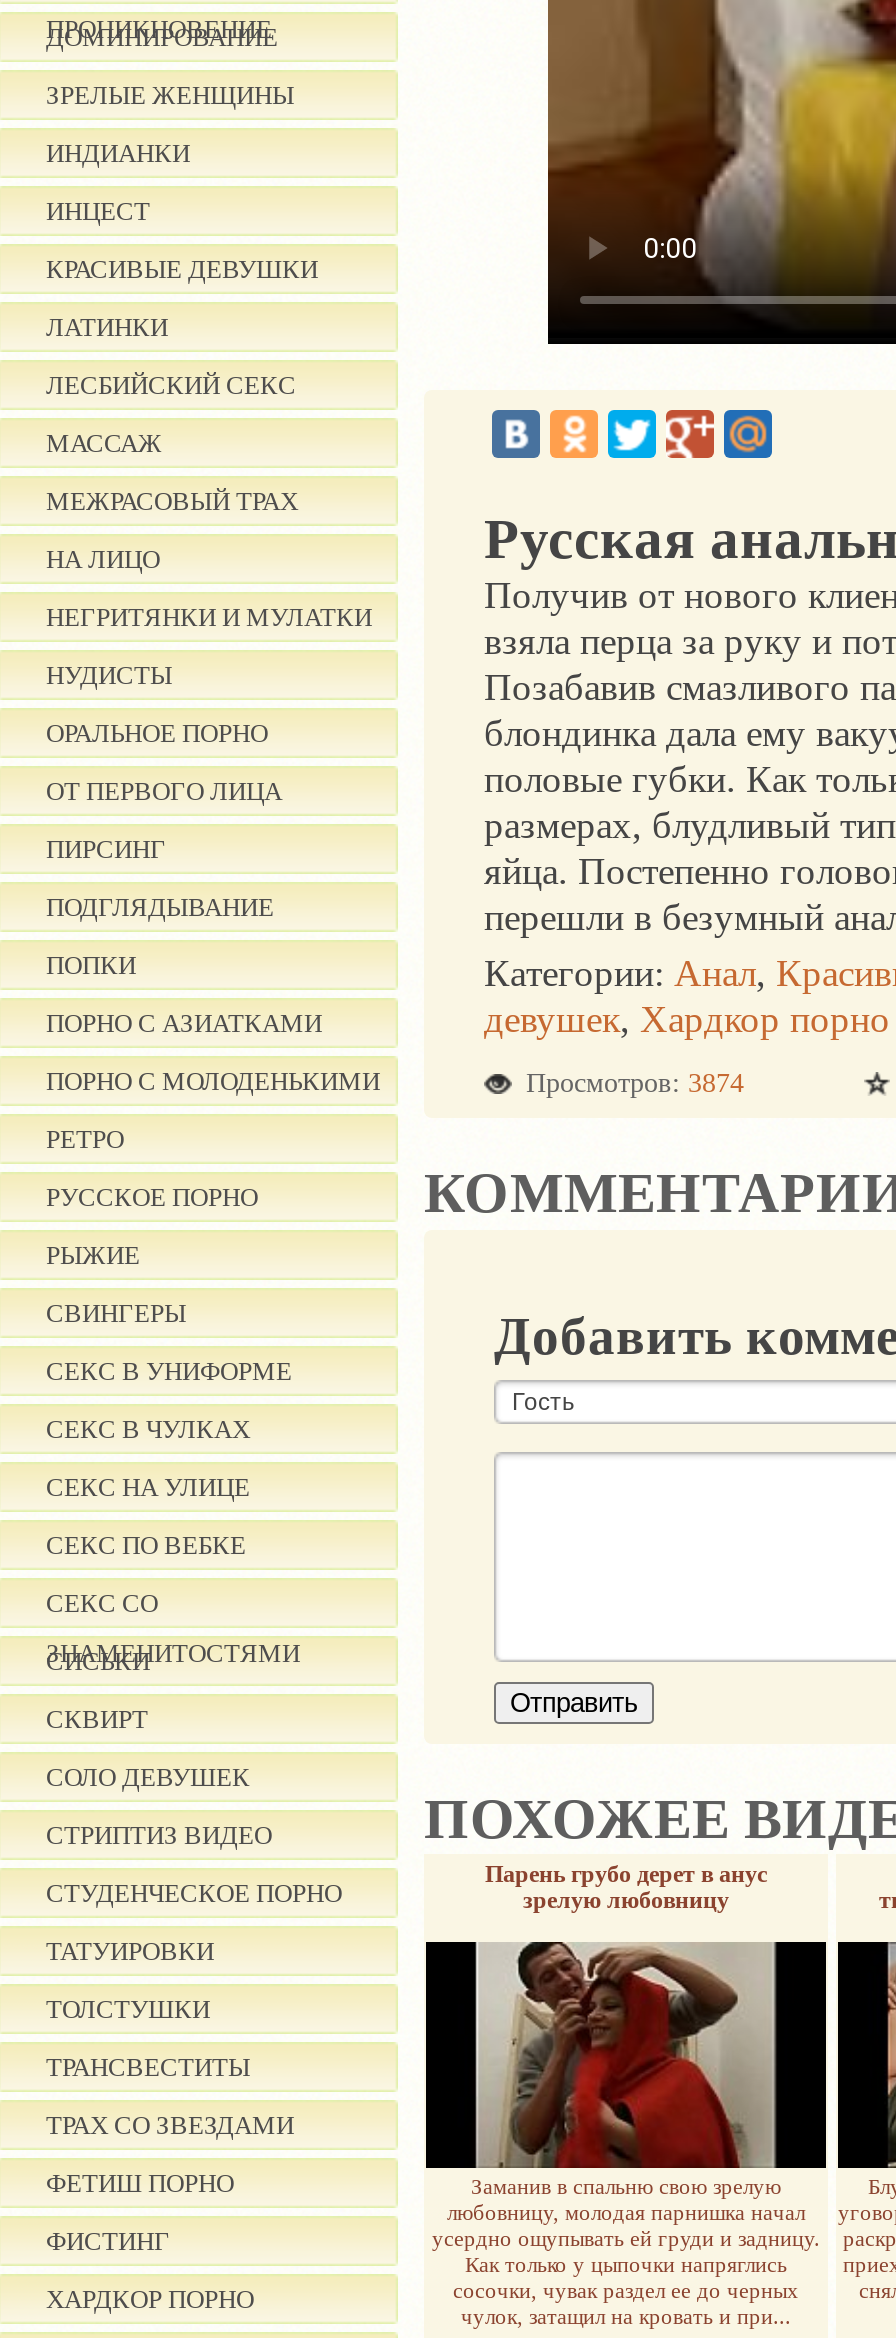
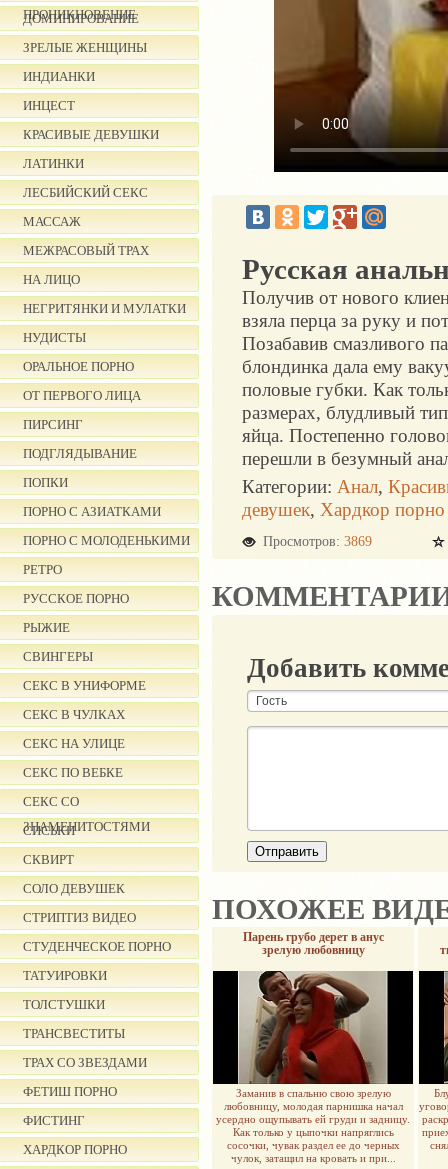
- Просмотров: 3874
+ Просмотров: 3869
